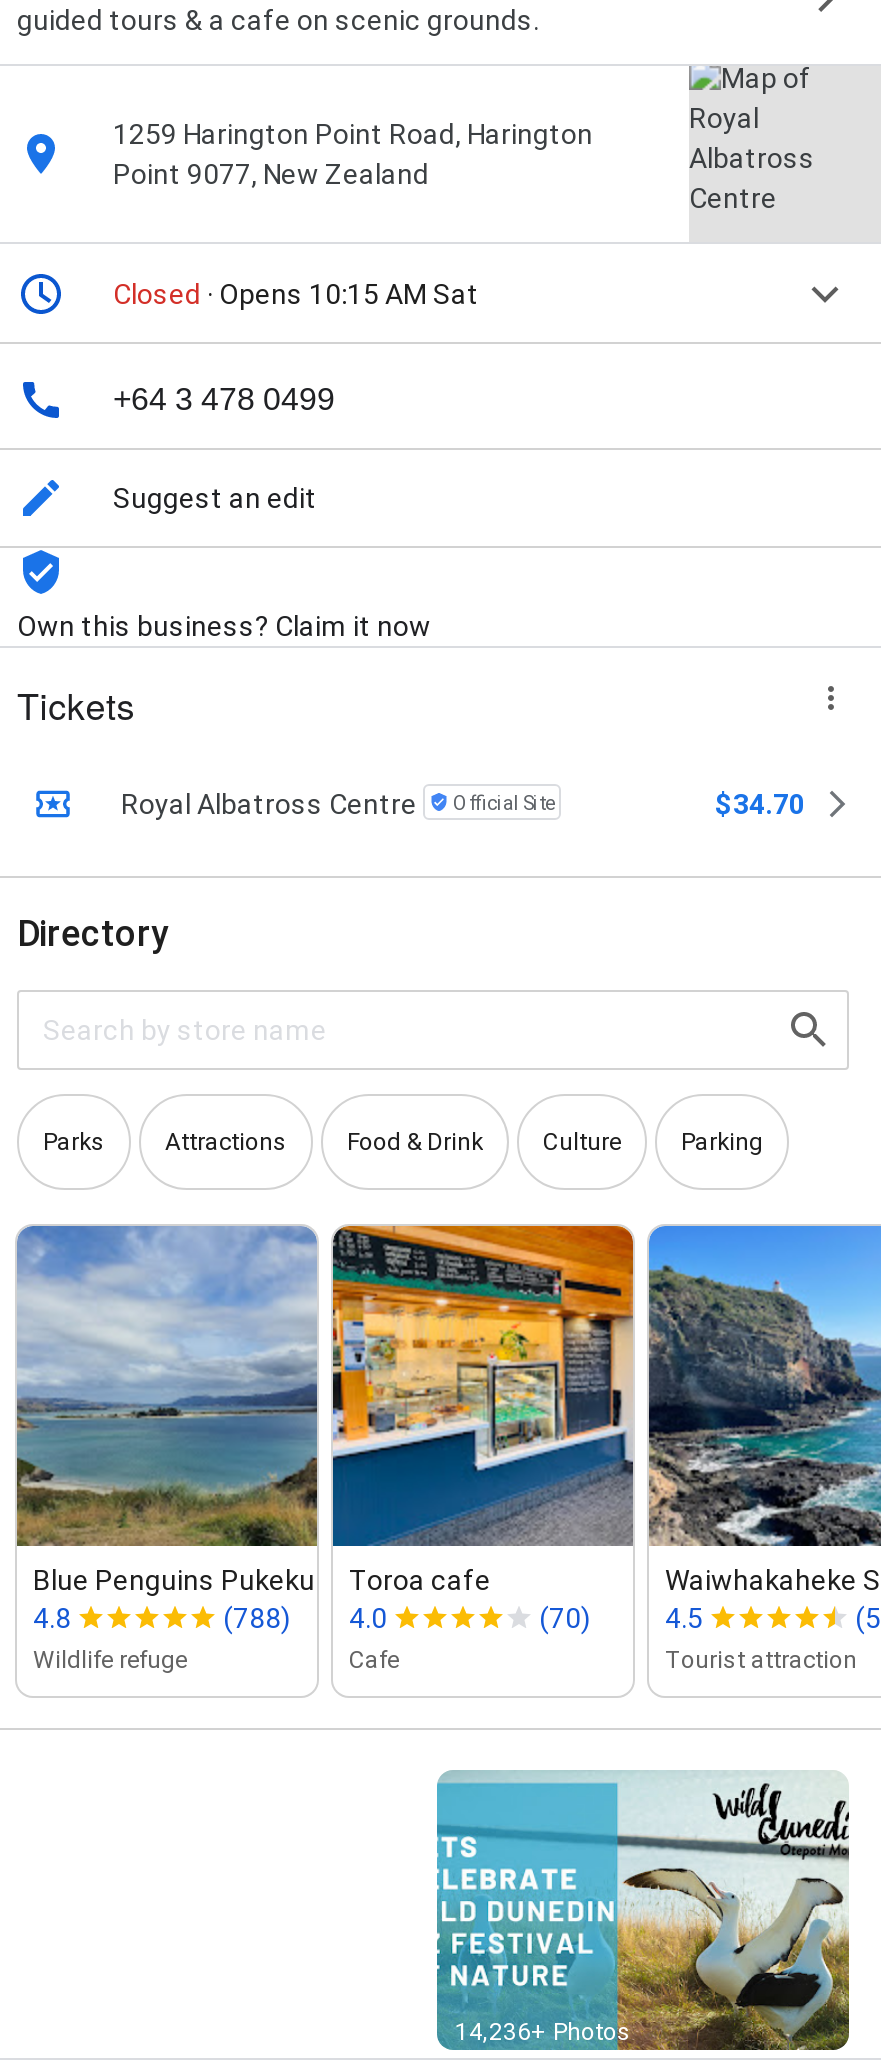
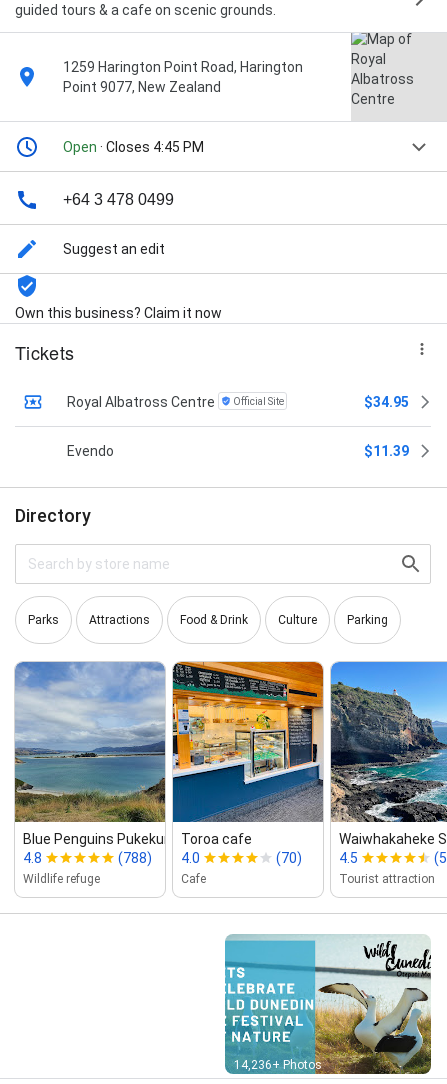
- Closed · Opens 10:15 AM Sat
+ Open · Closes 4:45 PM

- $34.70
+ $34.95
+ Evendo
+ $11.39
